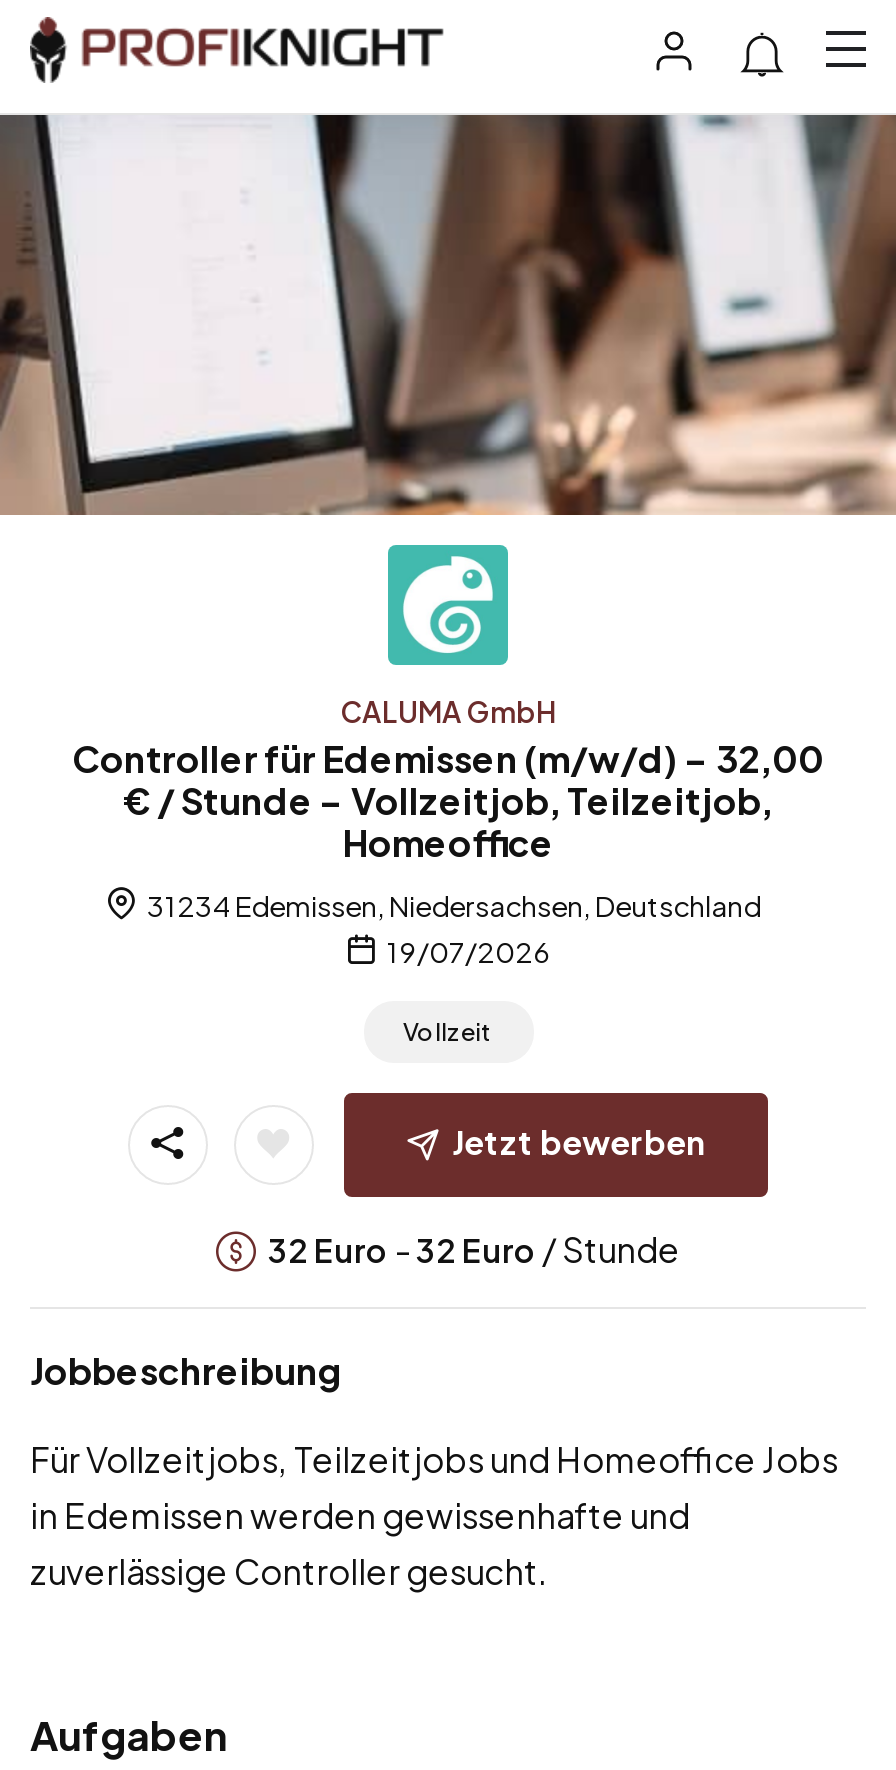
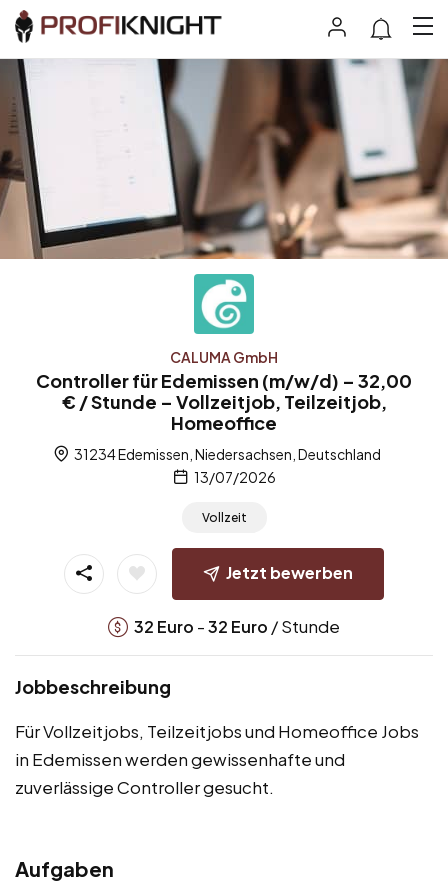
- 19/07/2026
+ 13/07/2026
